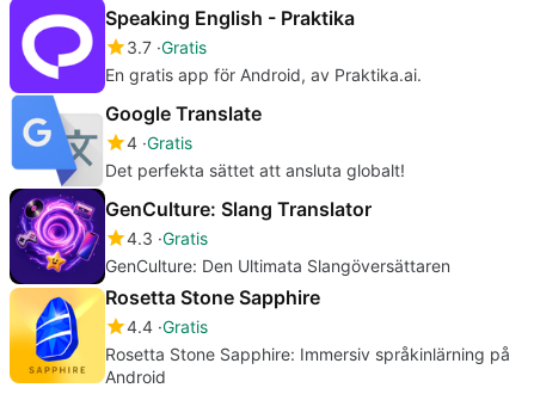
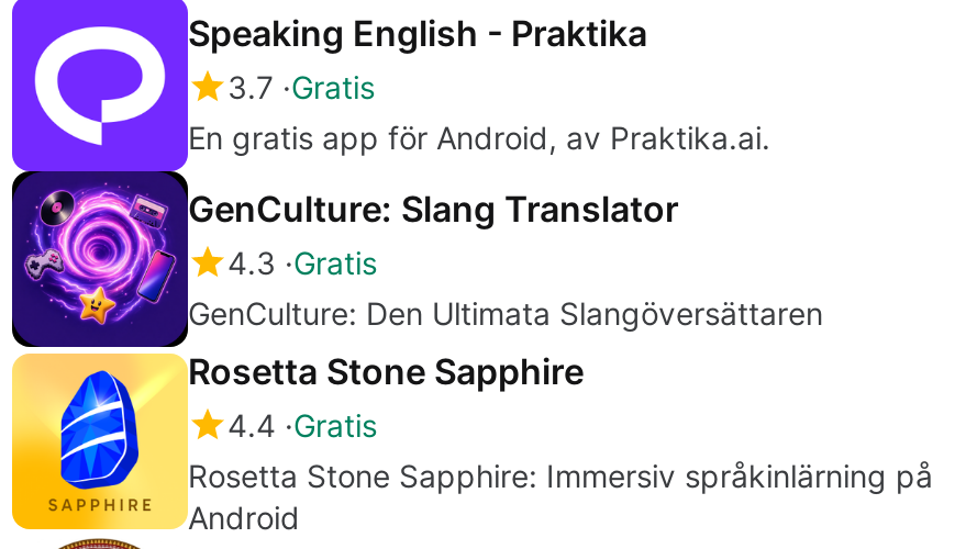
- [image]
- Google Translate
- 4 Gratis
- Det perfekta sättet att ansluta globalt!
